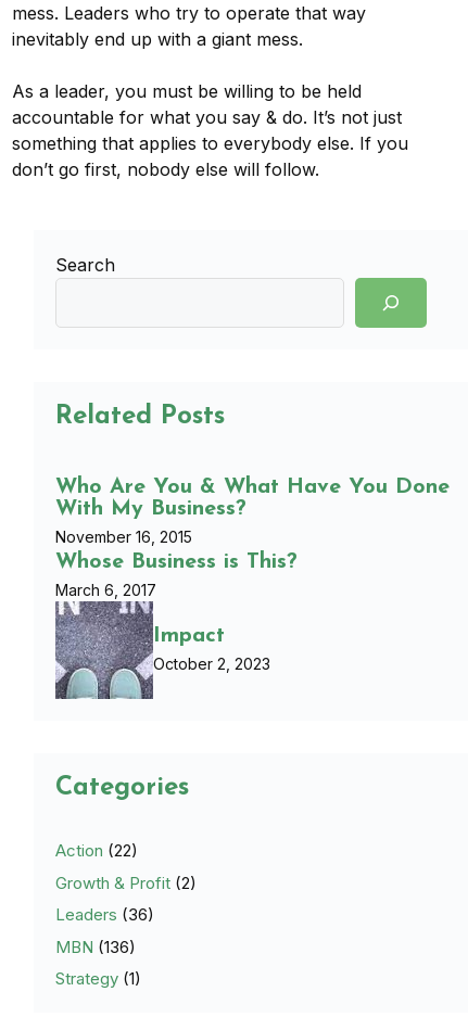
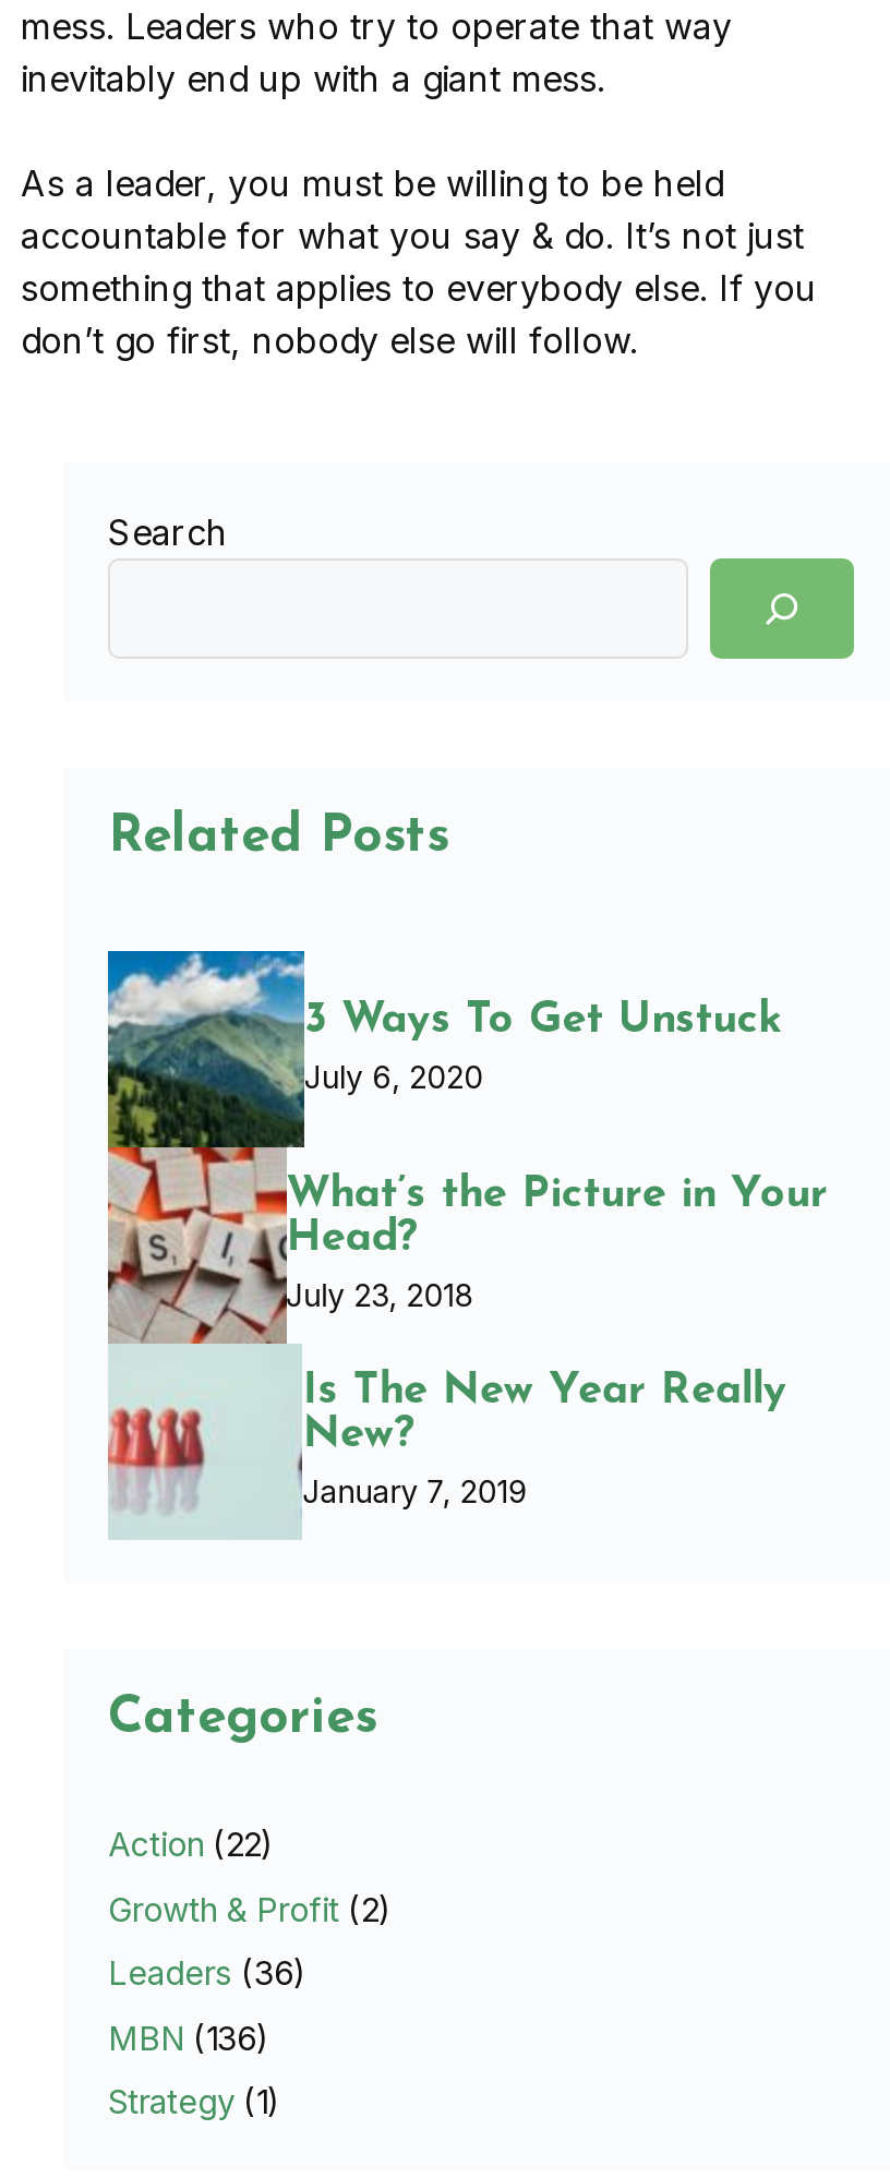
- [image]
- Who Are You & What Have You Done
- With My Business?
- November 16, 2015
- Whose Business is This?
- March 6, 2017
- Impact
- October 2, 2023
+ [image]
+ 3 Ways To Get Unstuck
+ July 6, 2020
+ What’s the Picture in Your
+ Head?
+ July 23, 2018
+ Is The New Year Really
+ New?
+ January 7, 2019
